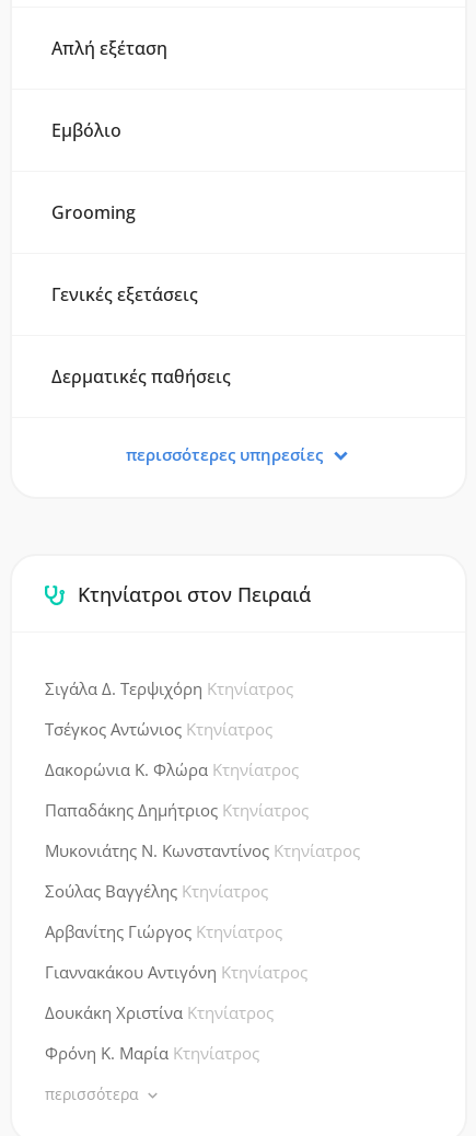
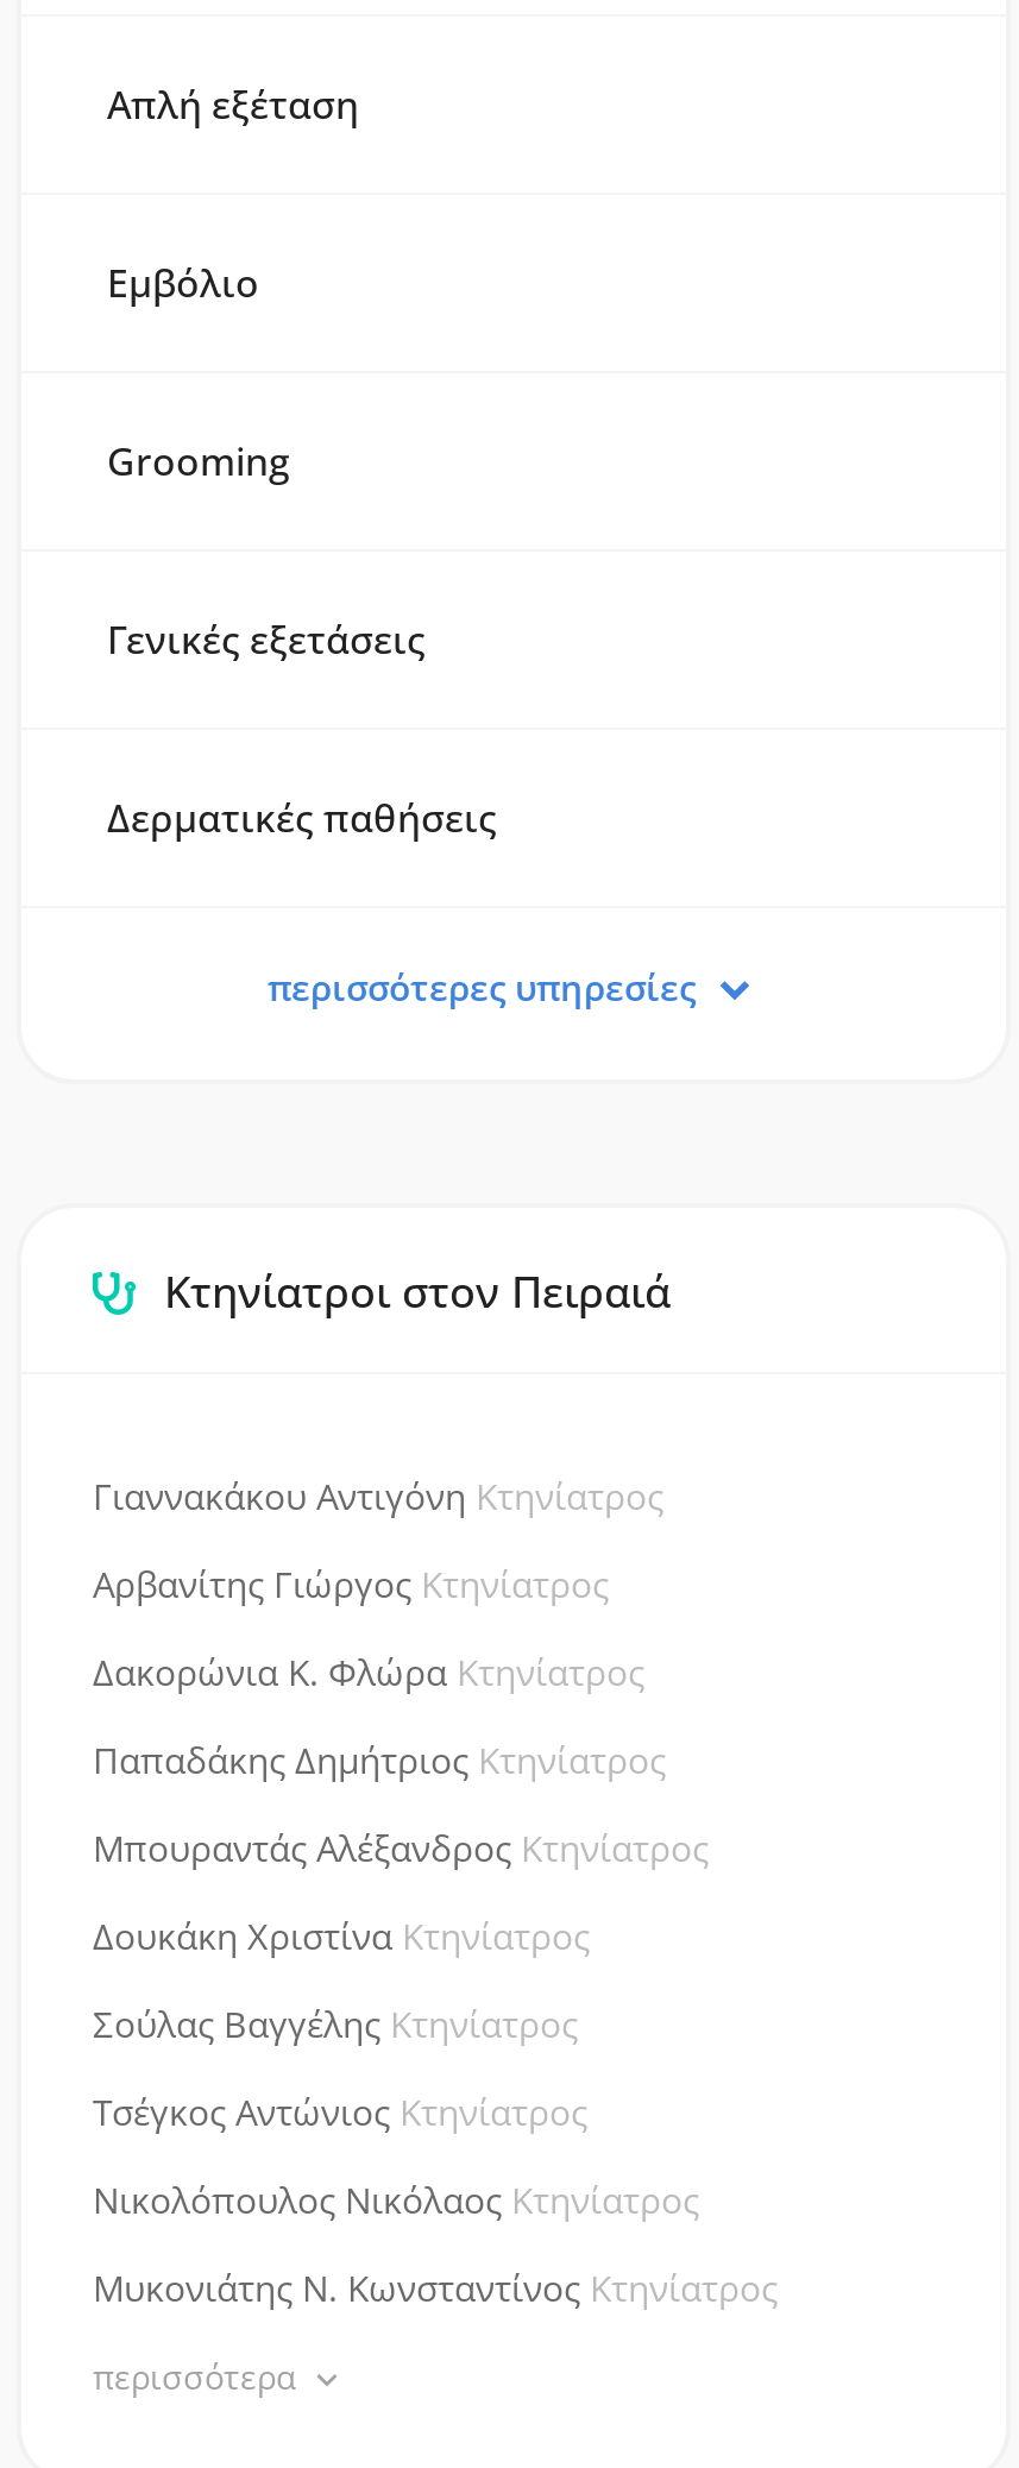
- Σιγάλα Δ. Τερψιχόρη Κτηνίατρος

moved down: Τσέγκος Αντώνιος Κτηνίατρος

+ Μπουραντάς Αλέξανδρος Κτηνίατρος
+ Νικολόπουλος Νικόλαος Κτηνίατρος

moved down: Μυκονιάτης Ν. Κωνσταντίνος Κτηνίατρος

moved up: Σούλας Βαγγέλης Κτηνίατρος

moved up: Αρβανίτης Γιώργος Κτηνίατρος

moved up: Γιαννακάκου Αντιγόνη Κτηνίατρος

moved up: Δουκάκη Χριστίνα Κτηνίατρος

- Φρόνη Κ. Μαρία Κτηνίατρος
